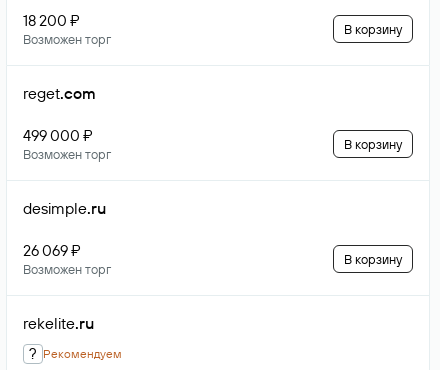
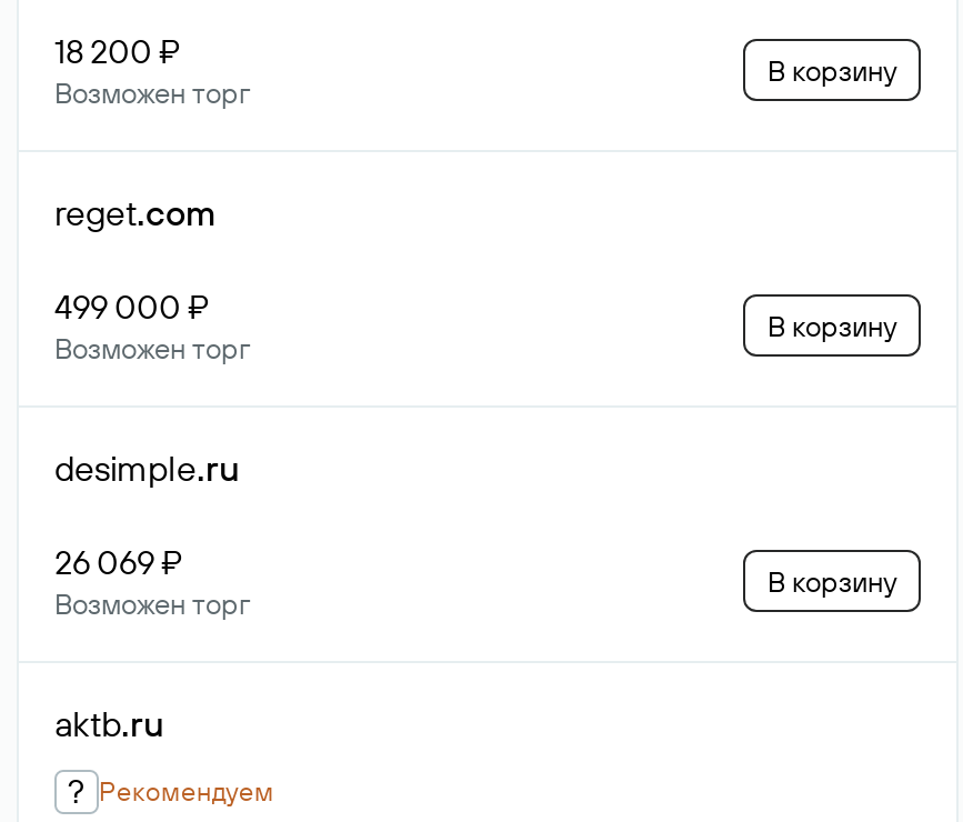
- rekelite.ru
+ aktb.ru
